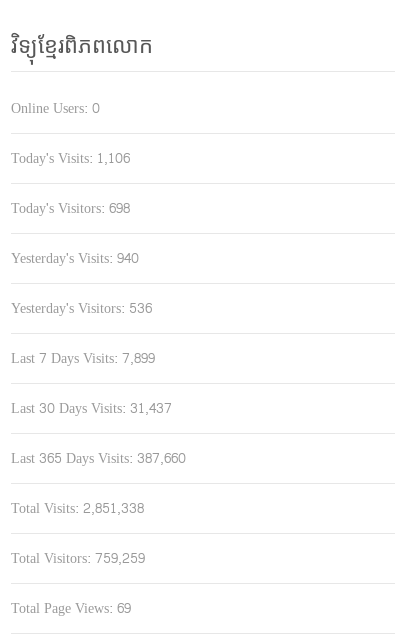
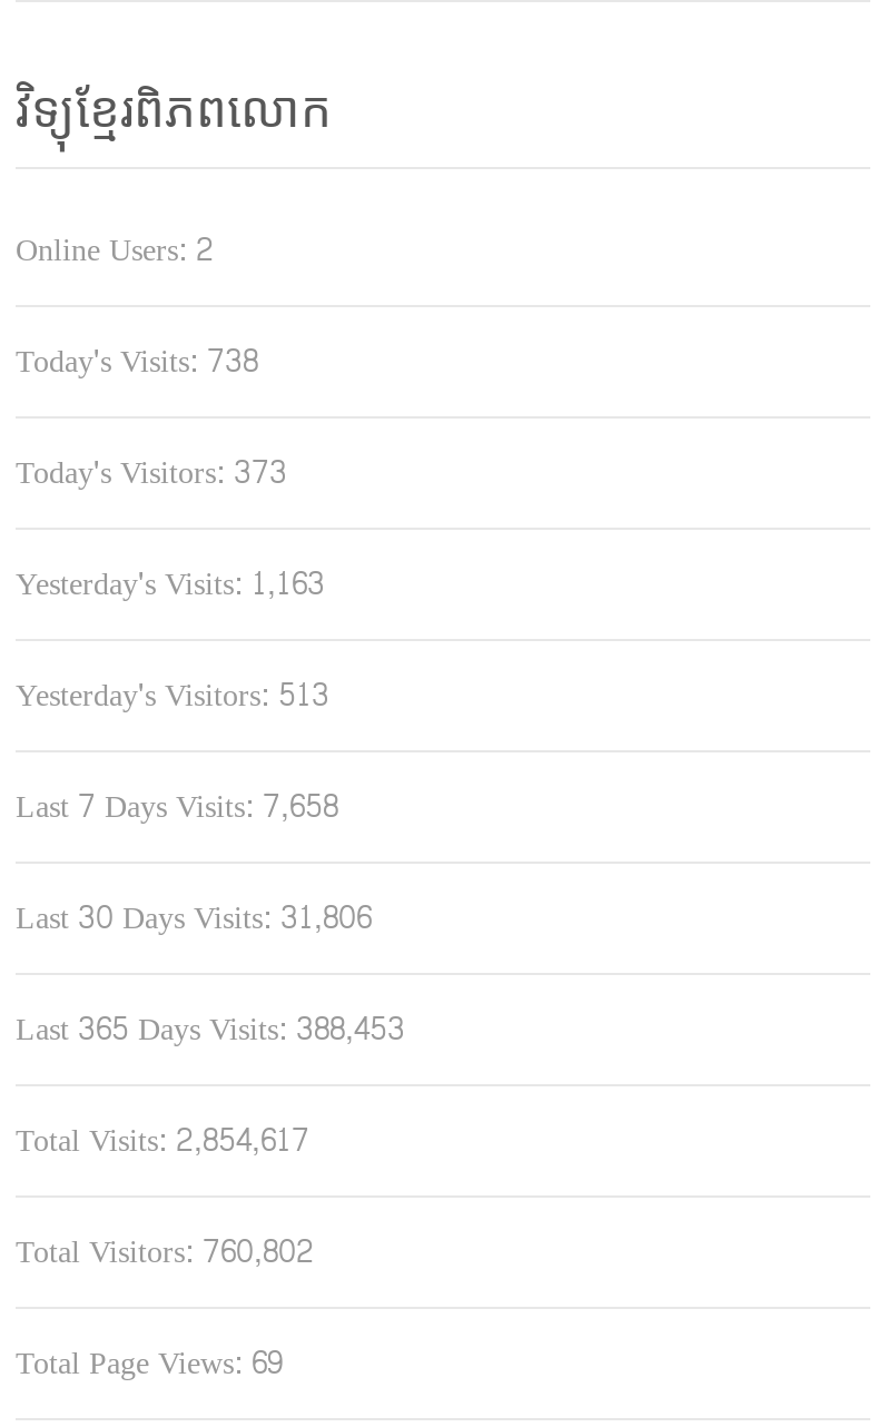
- Online Users: 0
+ Online Users: 2

- Today's Visits: 1,106
+ Today's Visits: 738

- Today's Visitors: 698
+ Today's Visitors: 373

- Yesterday's Visits: 940
+ Yesterday's Visits: 1,163

- Yesterday's Visitors: 536
+ Yesterday's Visitors: 513

- Last 7 Days Visits: 7,899
+ Last 7 Days Visits: 7,658

- Last 30 Days Visits: 31,437
+ Last 30 Days Visits: 31,806

- Last 365 Days Visits: 387,660
+ Last 365 Days Visits: 388,453

- Total Visits: 2,851,338
+ Total Visits: 2,854,617

- Total Visitors: 759,259
+ Total Visitors: 760,802
